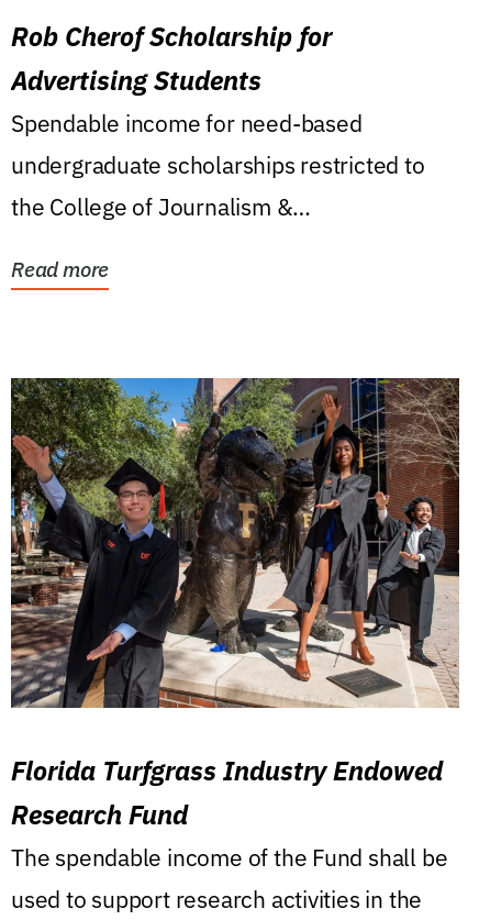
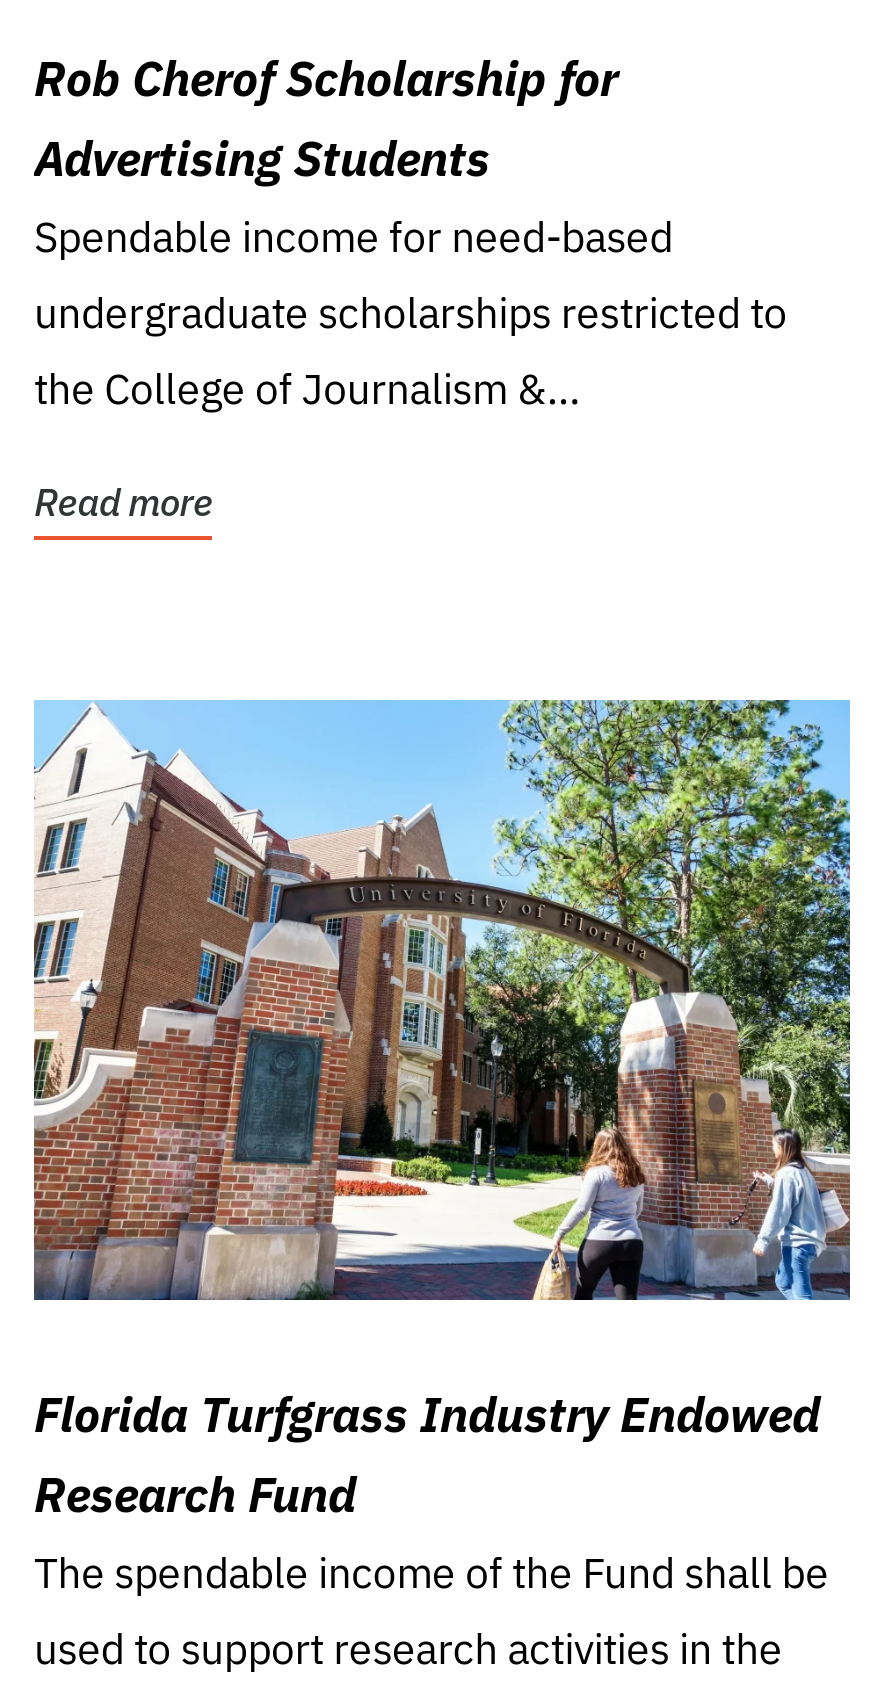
- [image]
+ [image]
